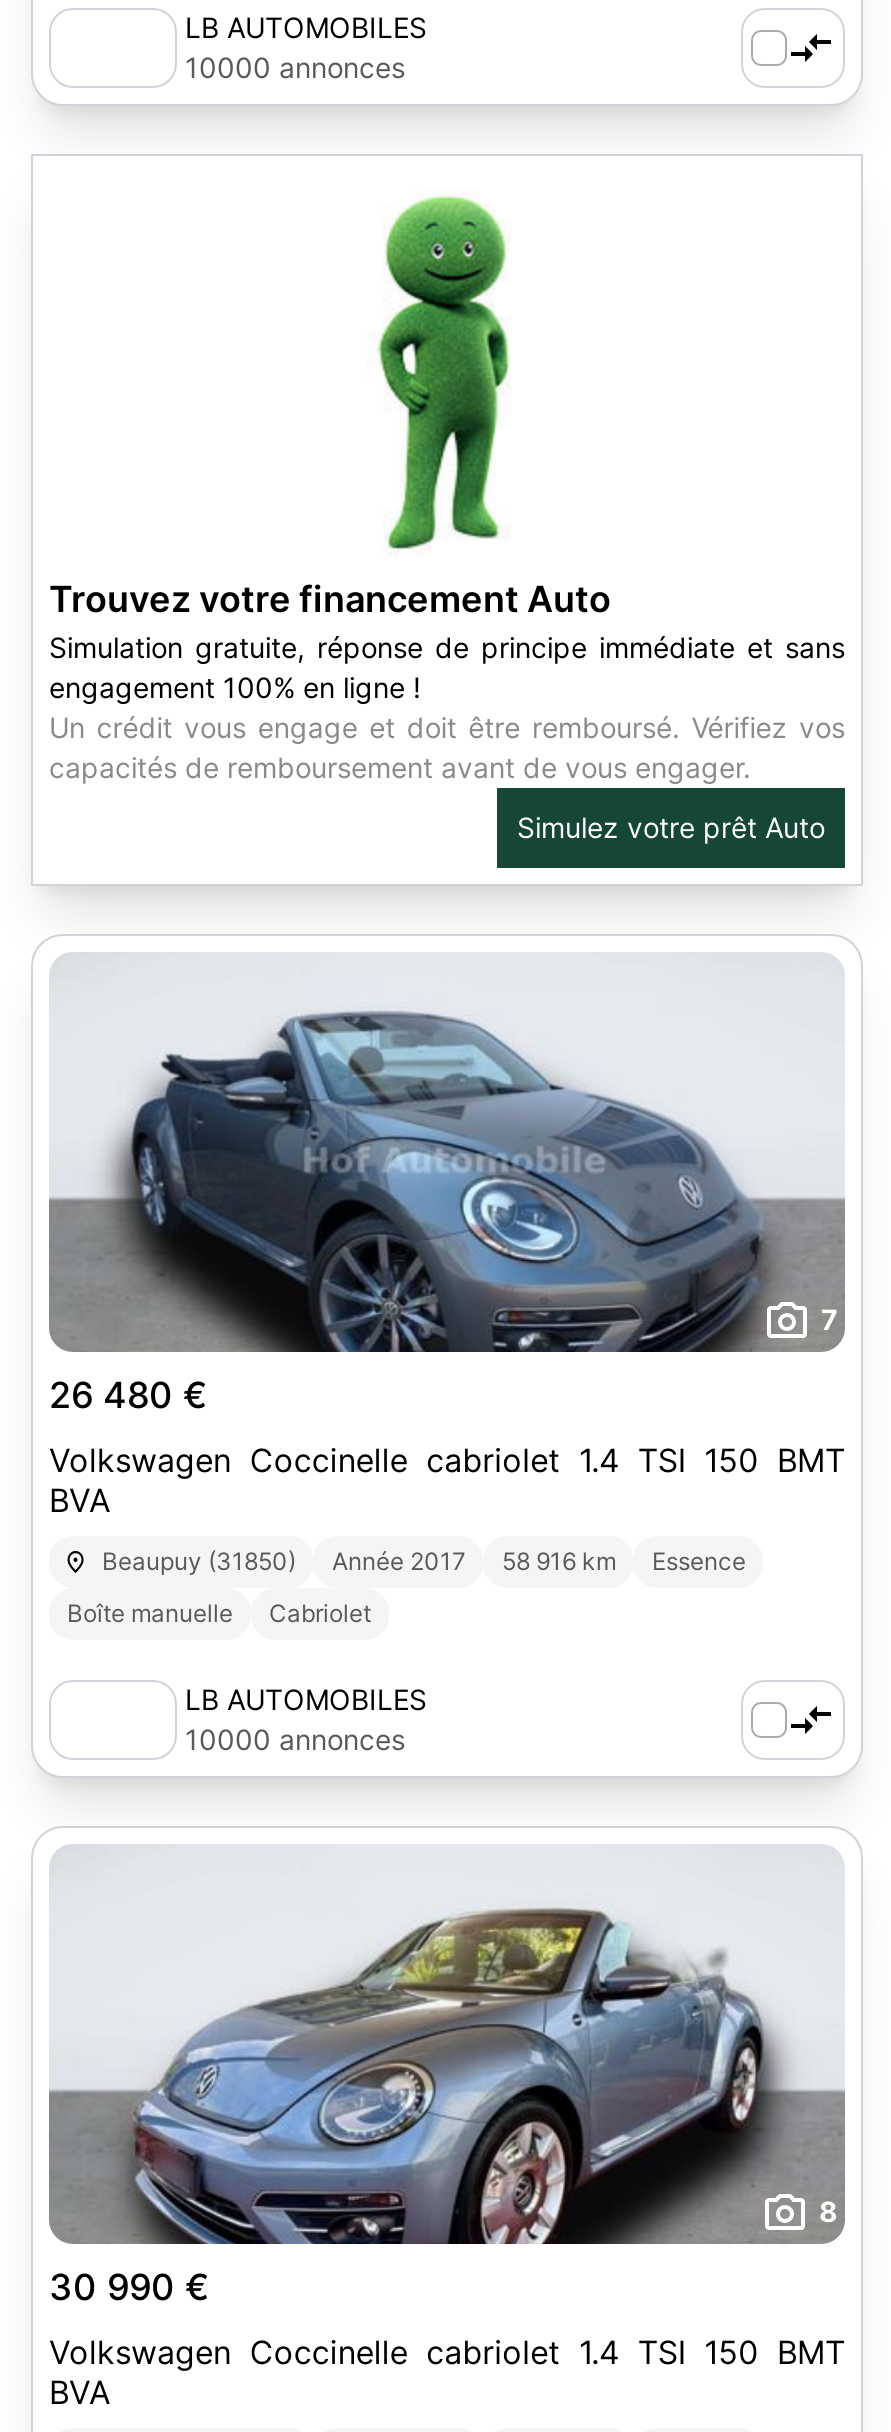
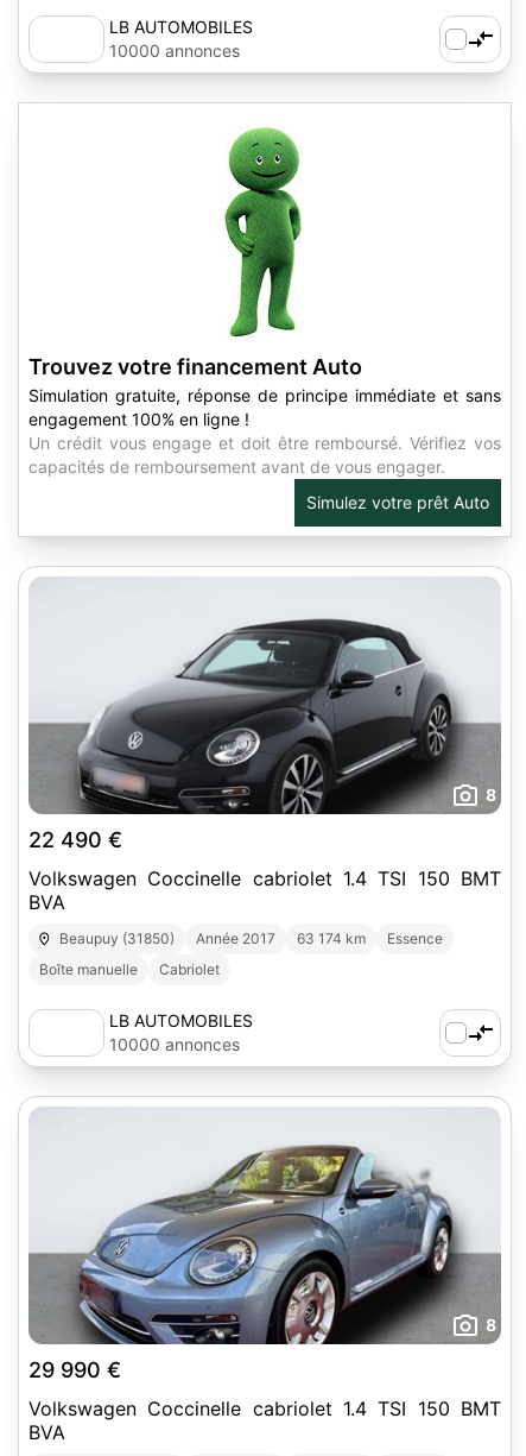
- [image]
- 26 480 €
+ [image]
+ 22 490 €

- 7
+ 8

- Beaupuy (31850) Année 2017 58 916 km Essence
+ Beaupuy (31850) Année 2017 63 174 km Essence

- 30 990 €
+ 29 990 €
